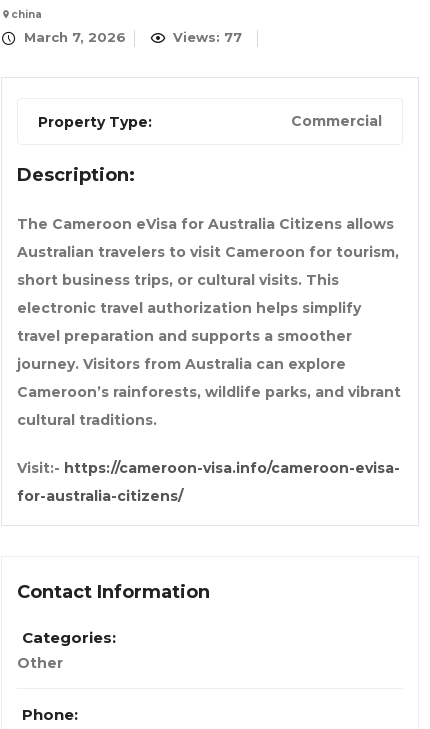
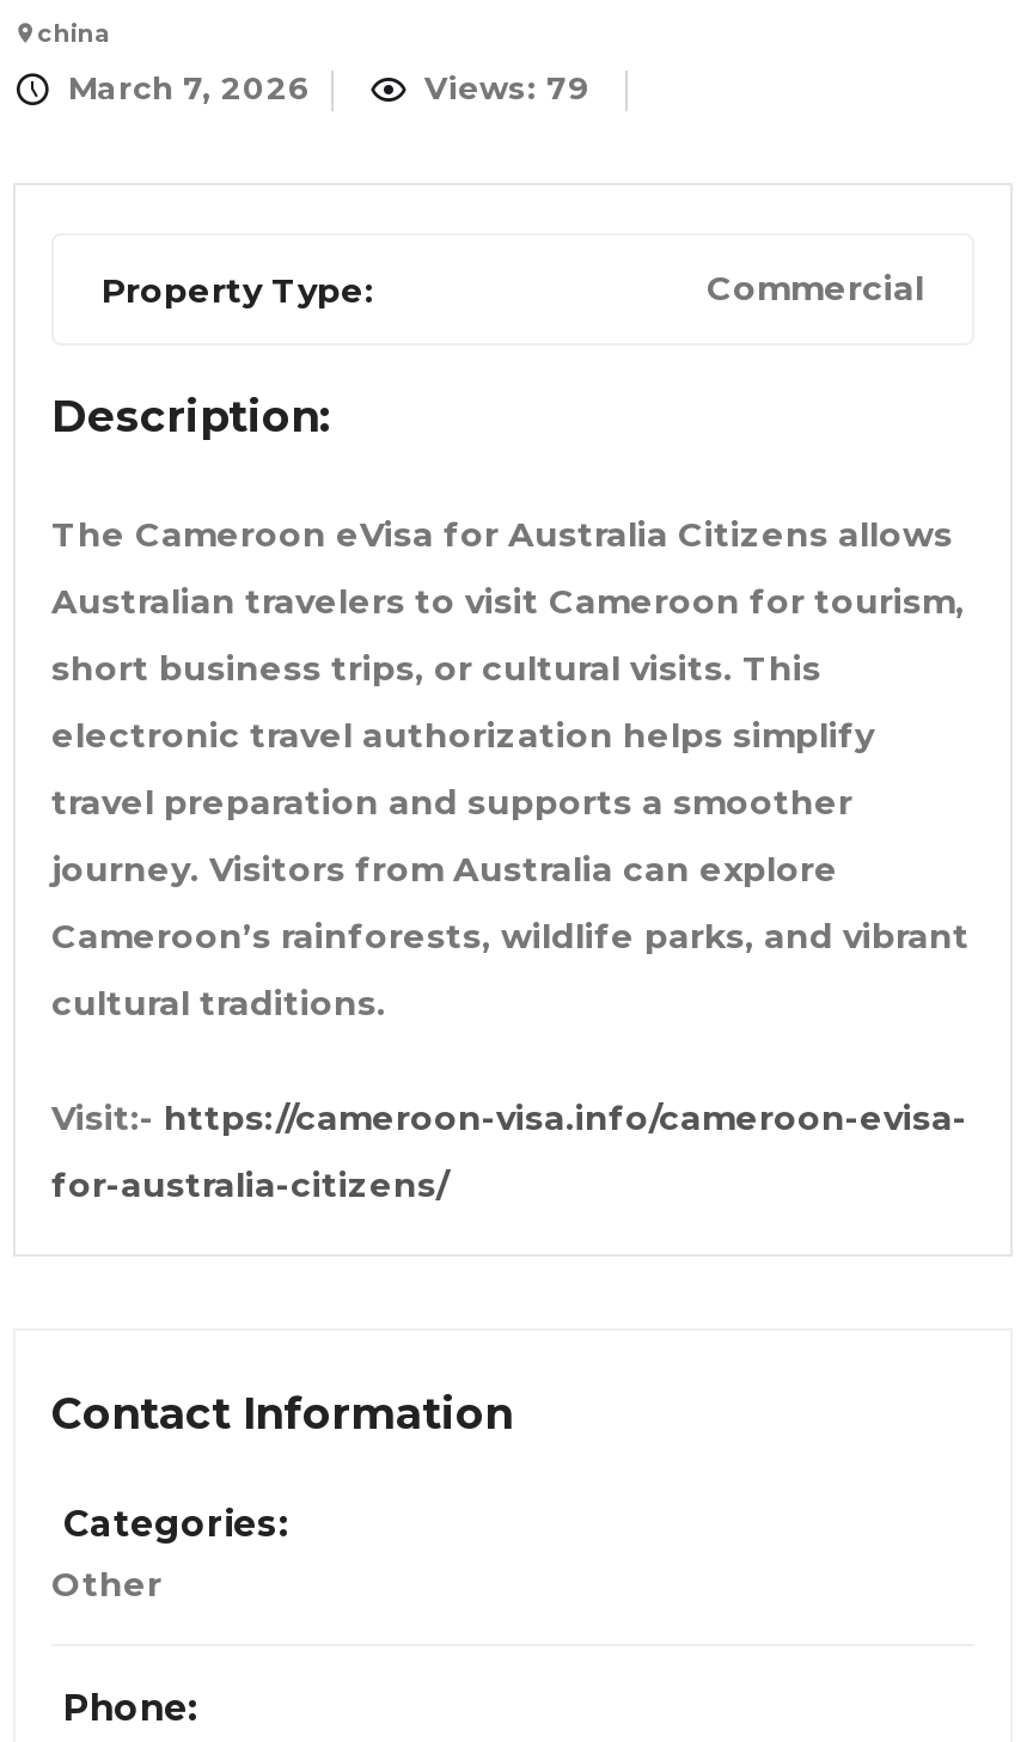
- Views: 77
+ Views: 79
